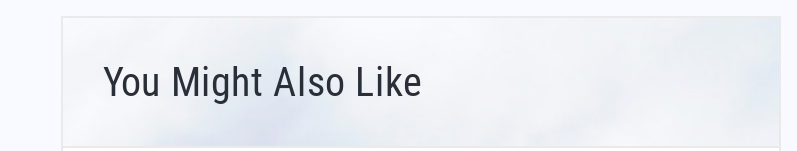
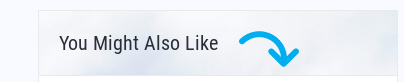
+ [image]
